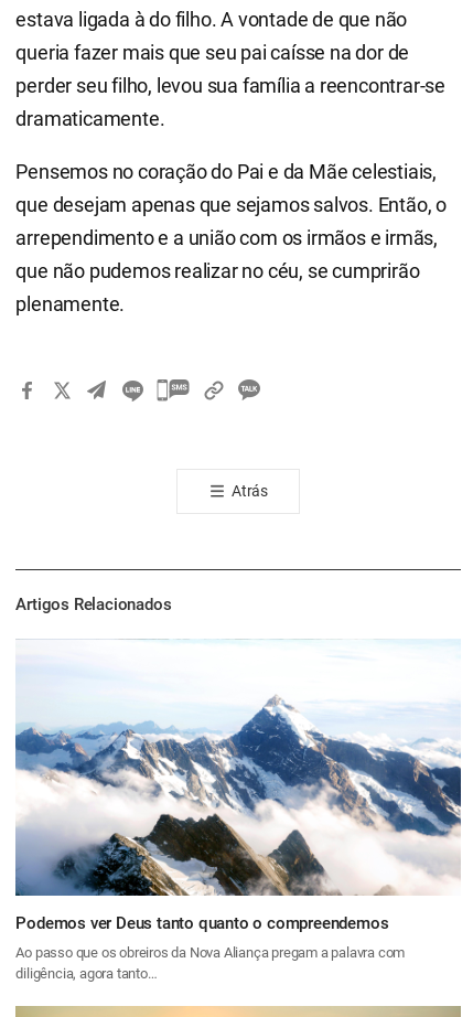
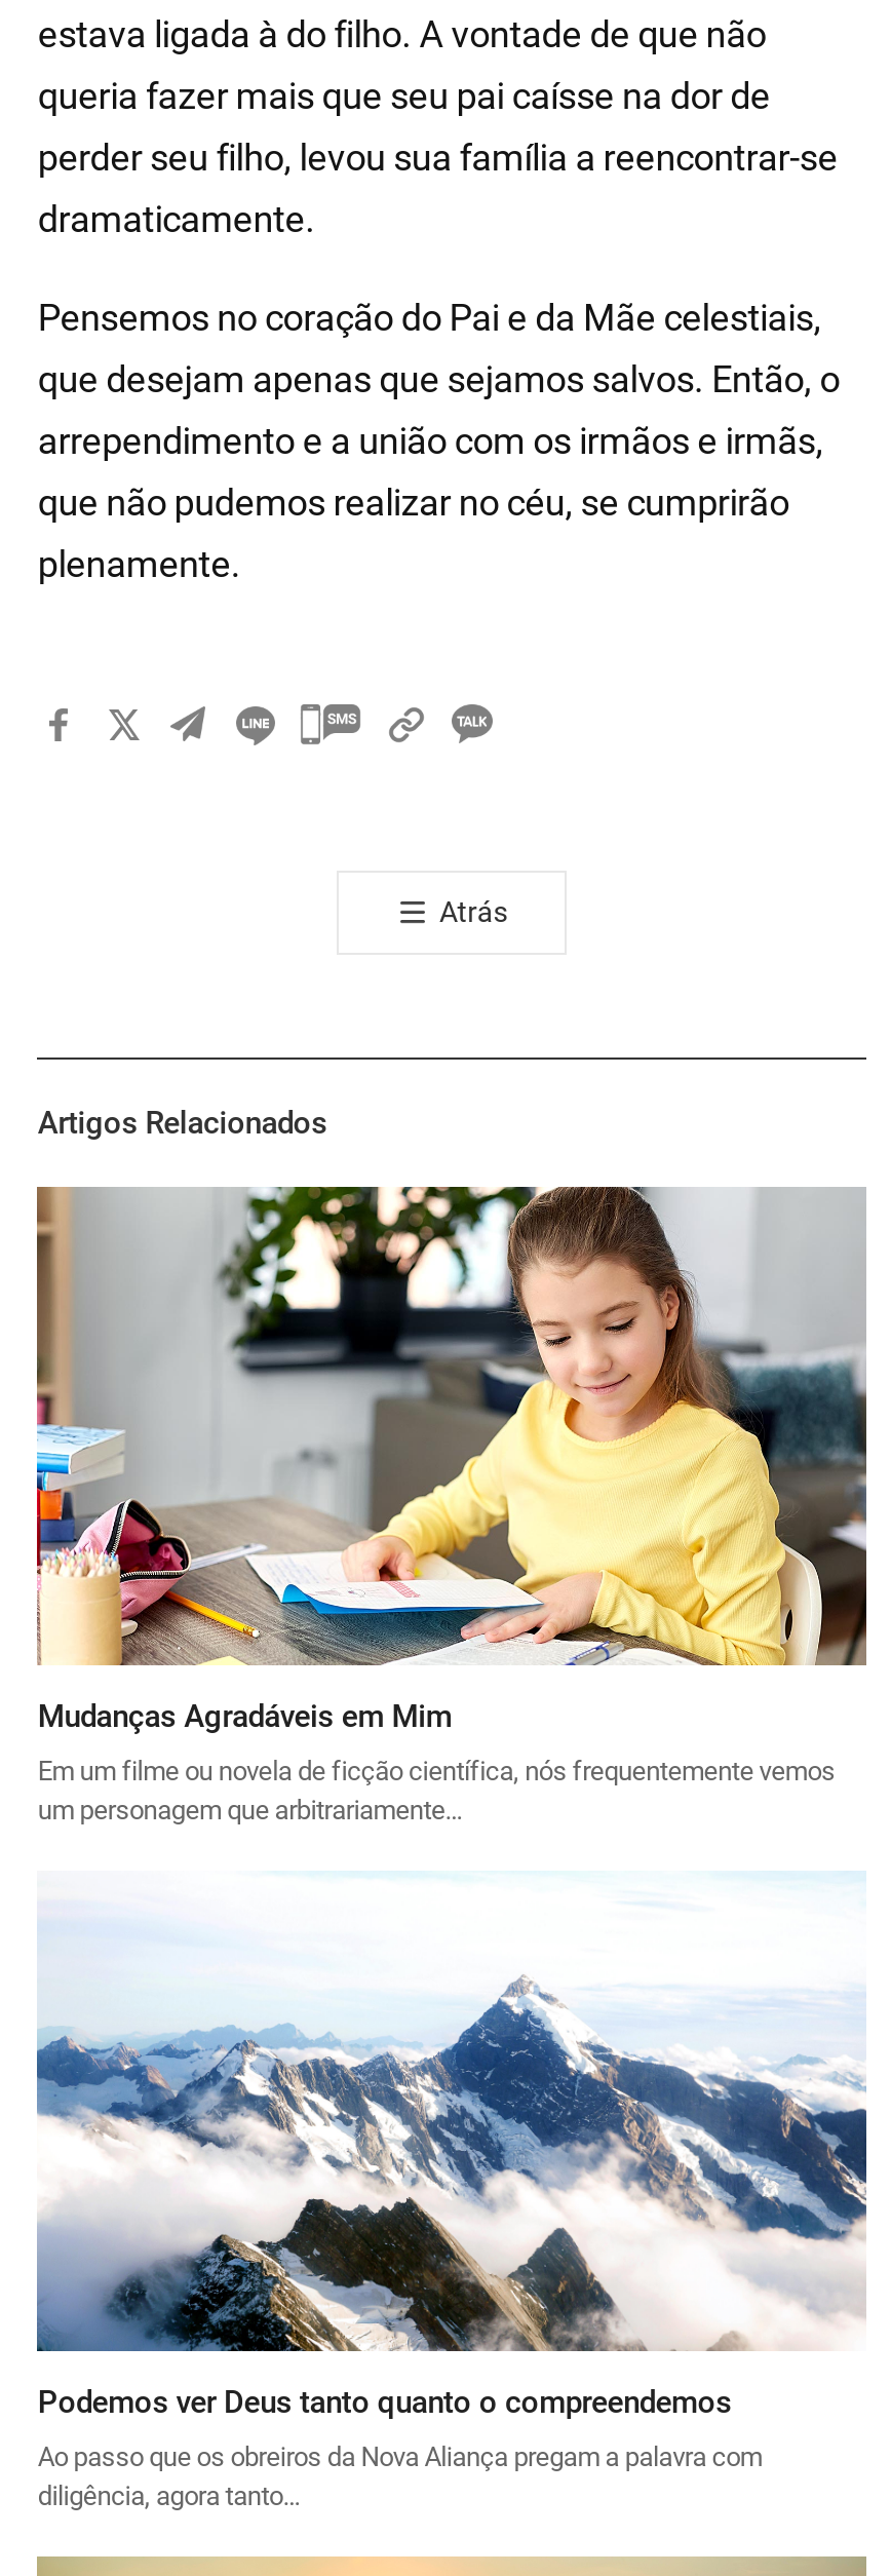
+ [image]
+ Mudanças Agradáveis em Mim
+ Em um filme ou novela de ficção científica, nós frequentemente vemos
+ um personagem que arbitrariamente…
